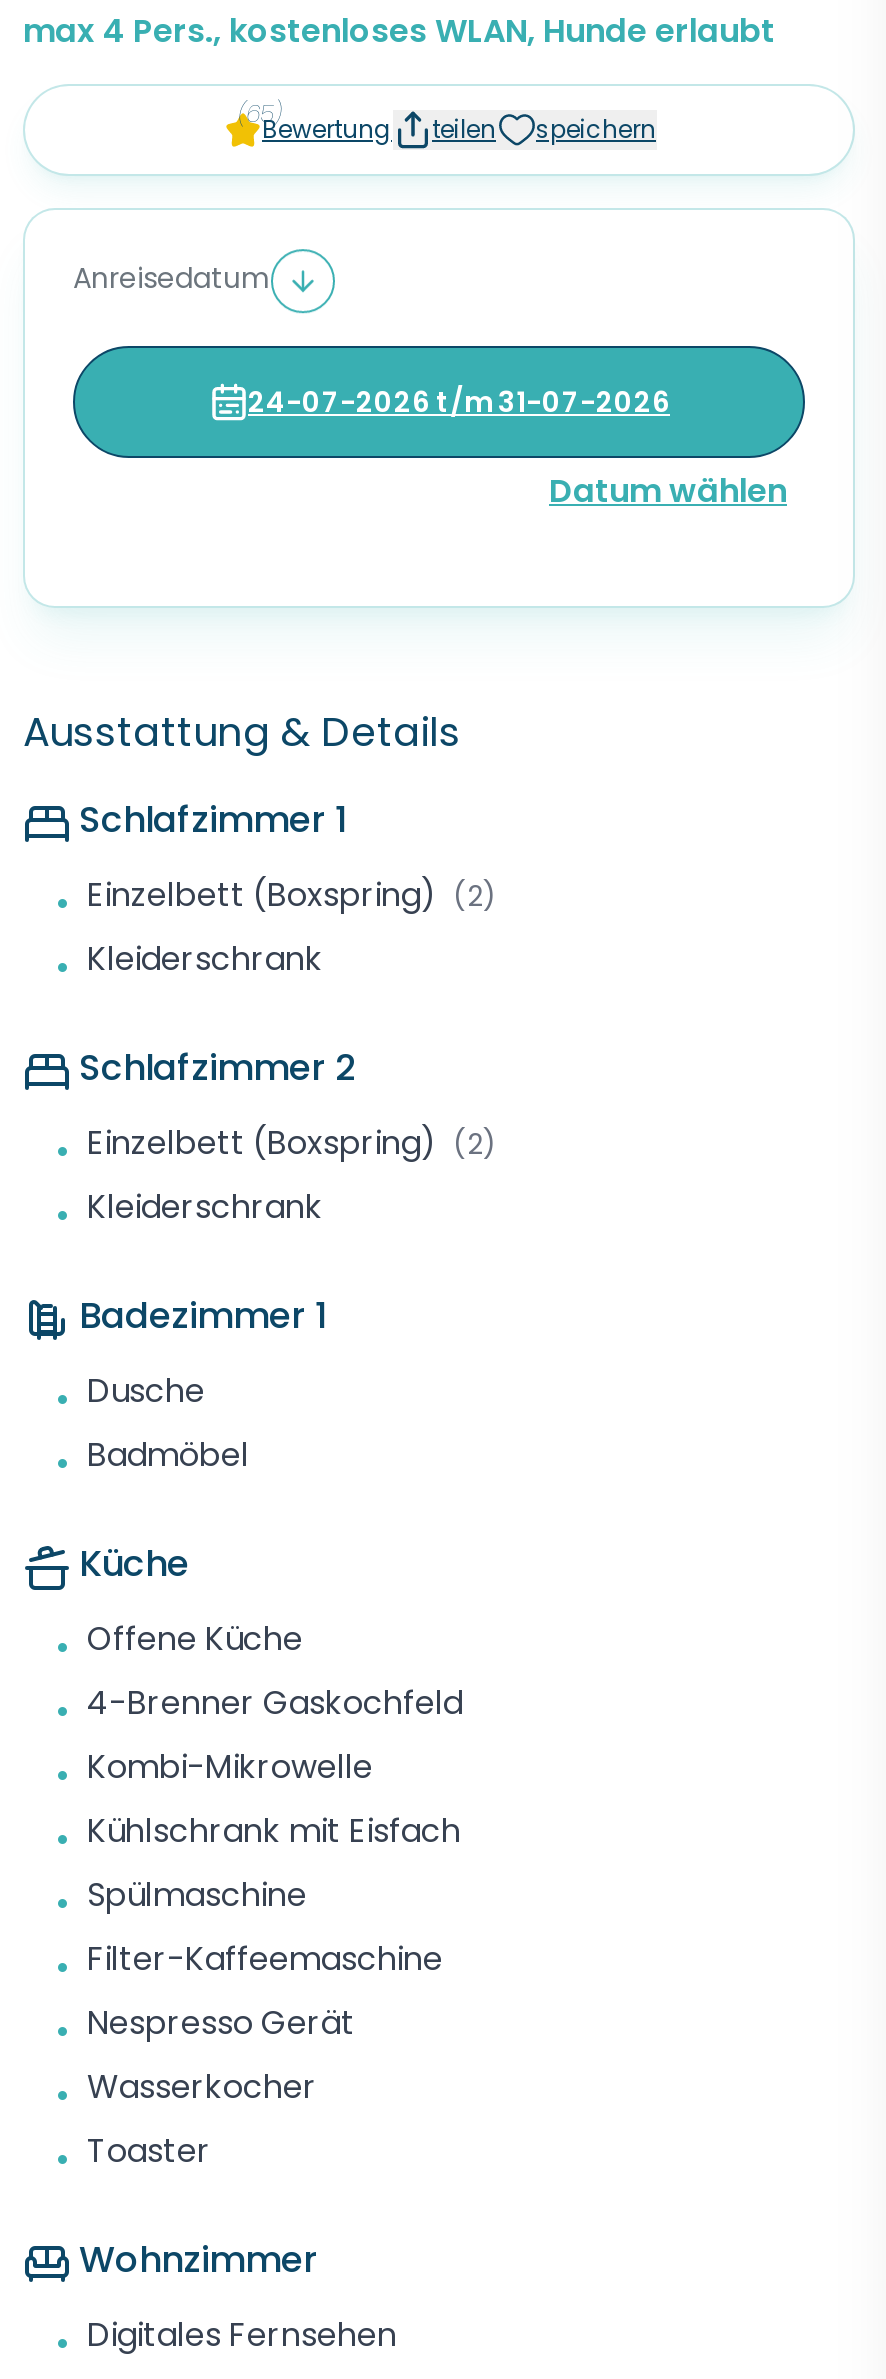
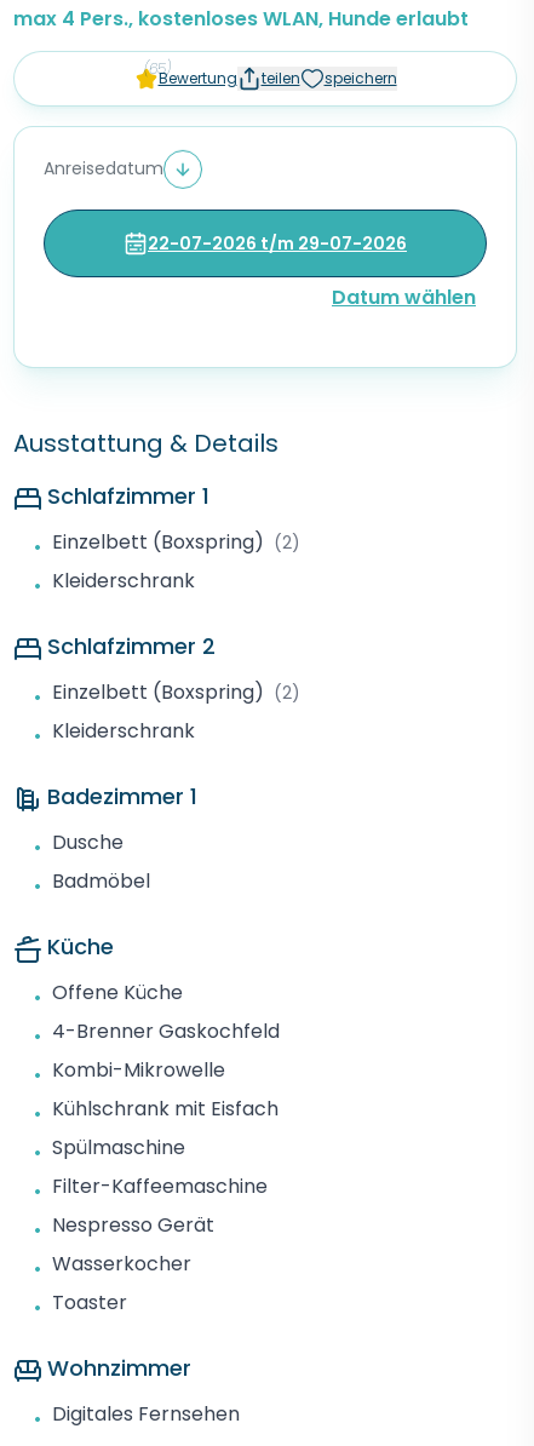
- 24-07-2026 t/m 31-07-2026
+ 22-07-2026 t/m 29-07-2026
